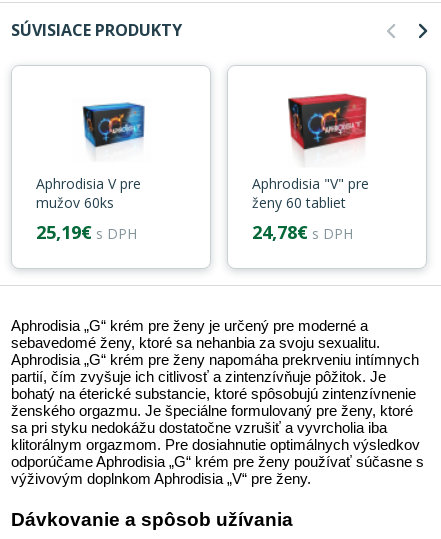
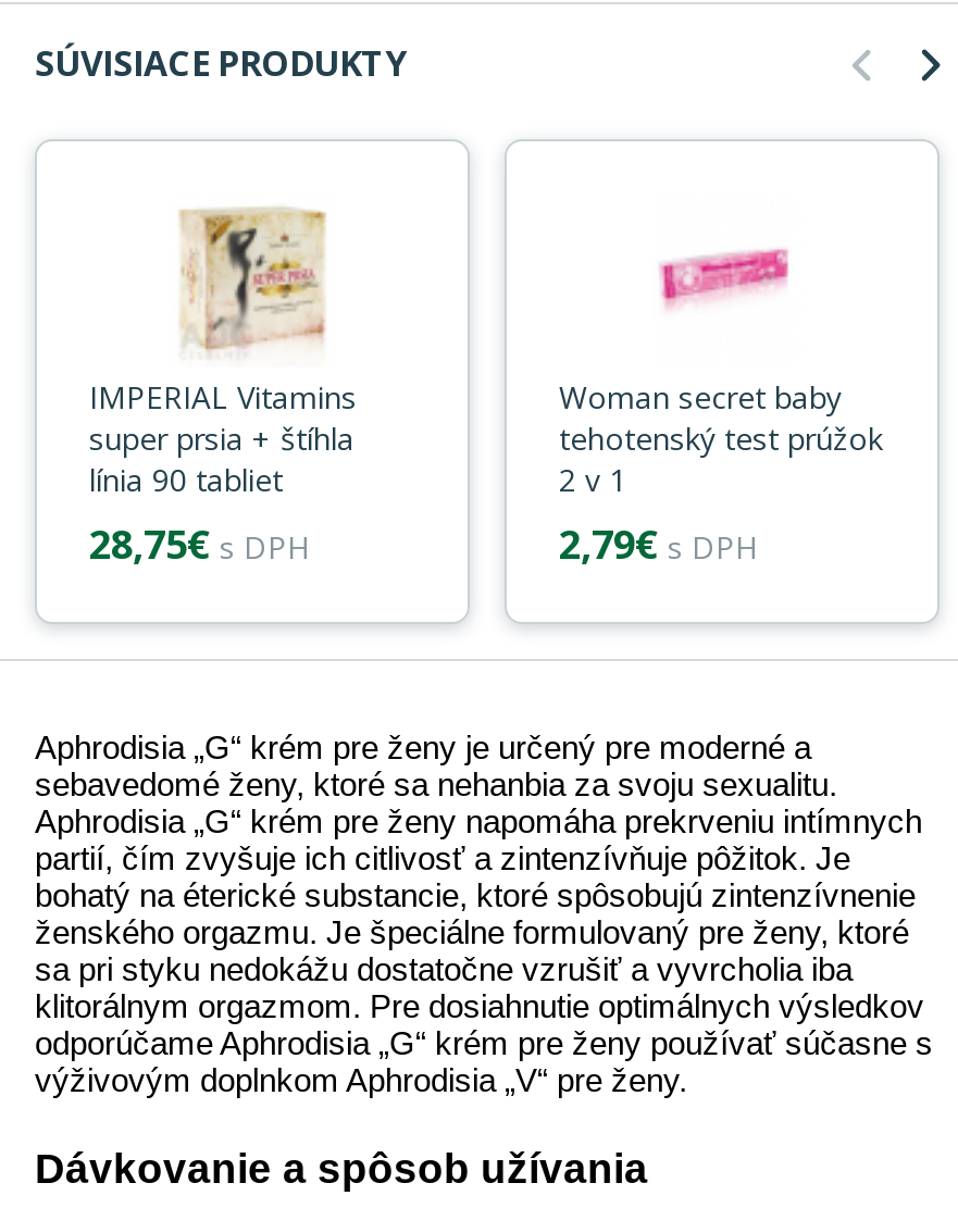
- [image]
- Aphrodisia V pre
- mužov 60ks
- 25,19€ s DPH
+ [image]
+ IMPERIAL Vitamins
+ super prsia + štíhla
+ línia 90 tabliet
+ 28,75€ s DPH

- [image]
- Aphrodisia "V" pre
- ženy 60 tabliet
- 24,78€ s DPH
+ [image]
+ Woman secret baby
+ tehotenský test prúžok
+ 2 v 1
+ 2,79€ s DPH
